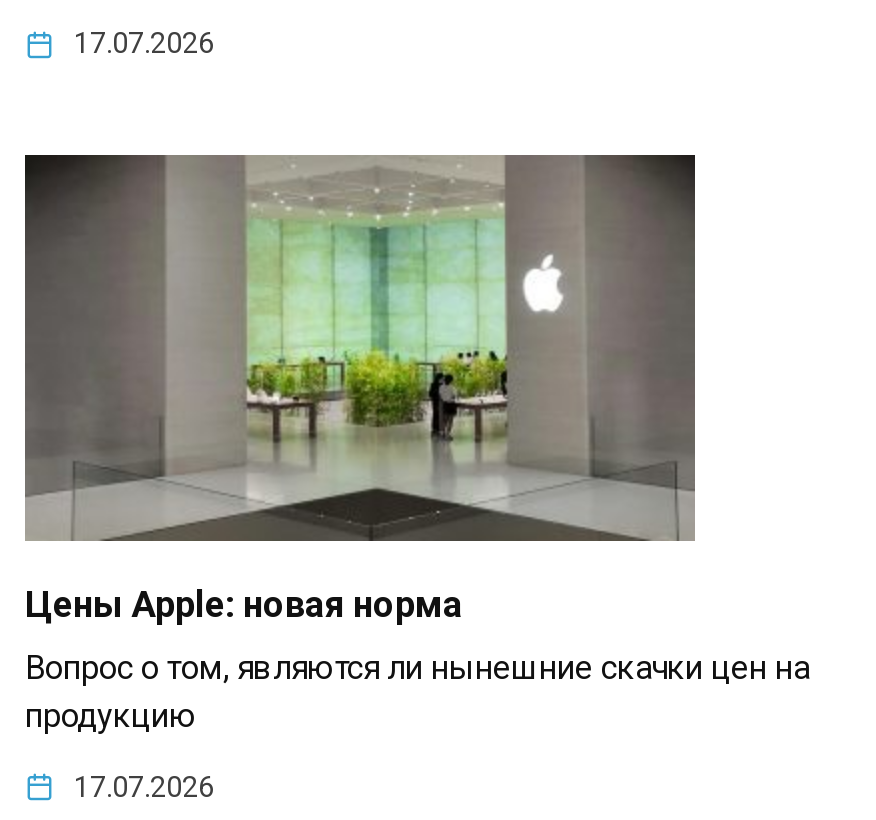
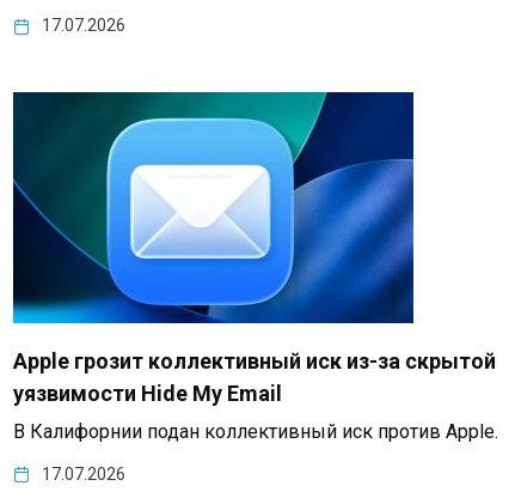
- [image]
- Цены Apple: новая норма
+ [image]
+ Apple грозит коллективный иск из-за скрытой
+ уязвимости Hide My Email

- Вопрос о том, являются ли нынешние скачки цен на
- продукцию
+ В Калифорнии подан коллективный иск против Apple.
